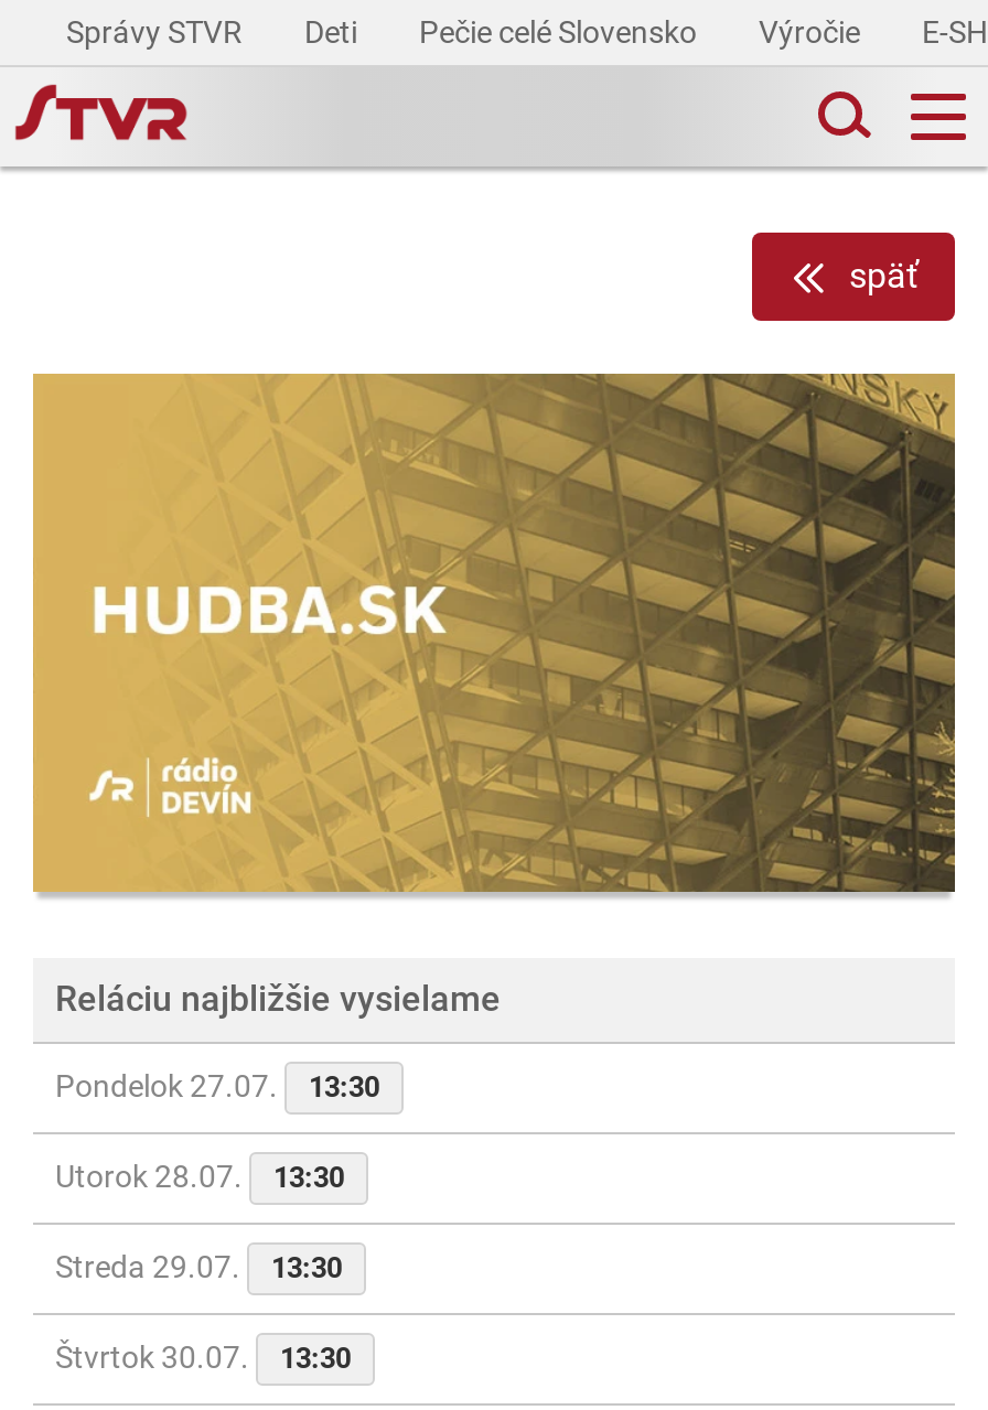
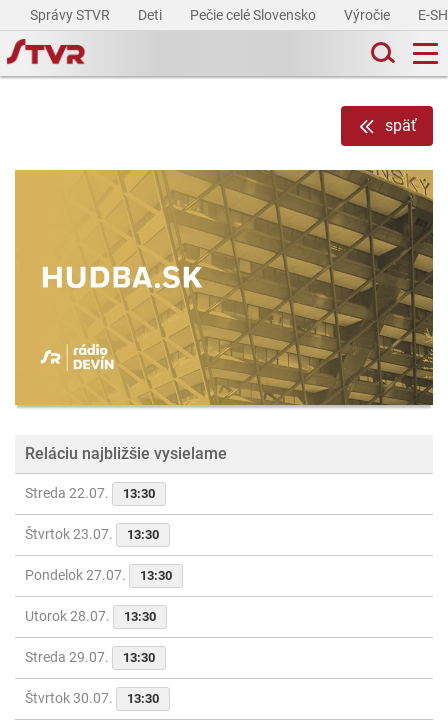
+ Streda 22.07.
+ 13:30
+ Štvrtok 23.07.
+ 13:30
